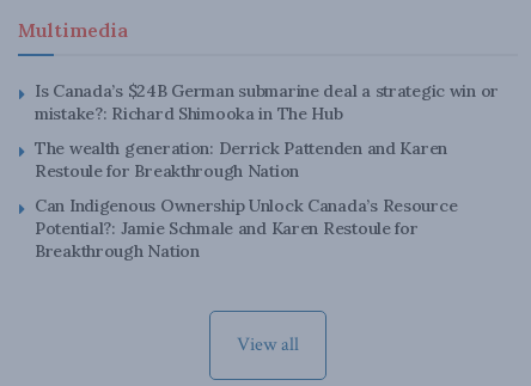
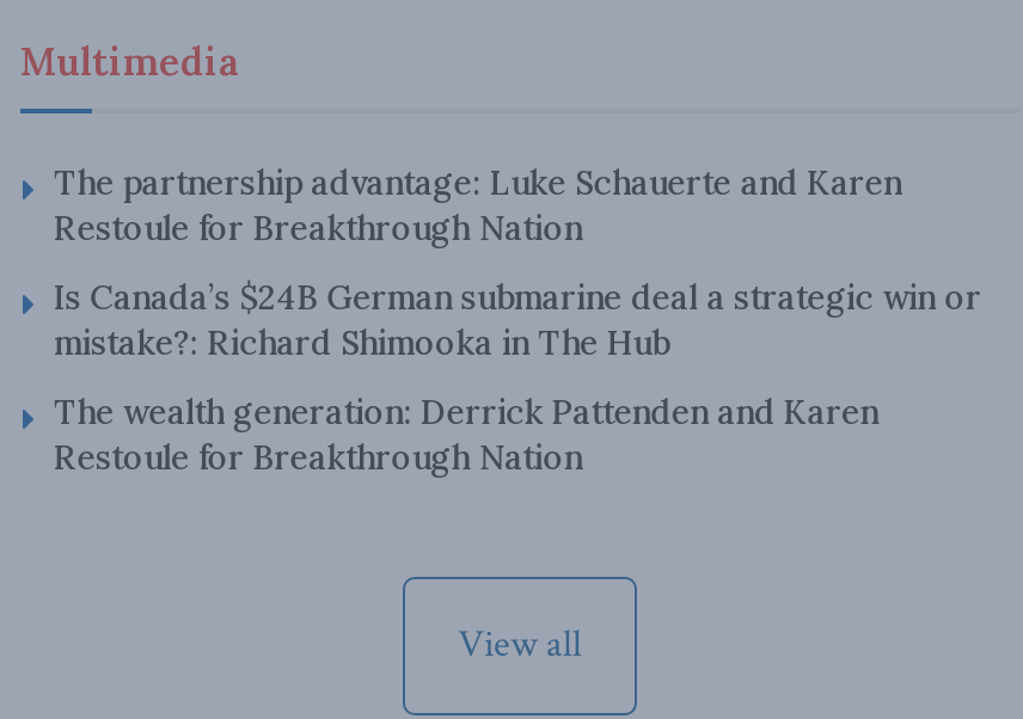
+ The partnership advantage: Luke Schauerte and Karen
+ Restoule for Breakthrough Nation

moved down: Is Canada’s $24B German submarine deal a strategic win or | mistake?: Richard Shimooka in The Hub | The wealth generation: Derrick Pattenden and Karen | Restoule for Breakthrough Nation

- Can Indigenous Ownership Unlock Canada’s Resource
- Potential?: Jamie Schmale and Karen Restoule for
- Breakthrough Nation
